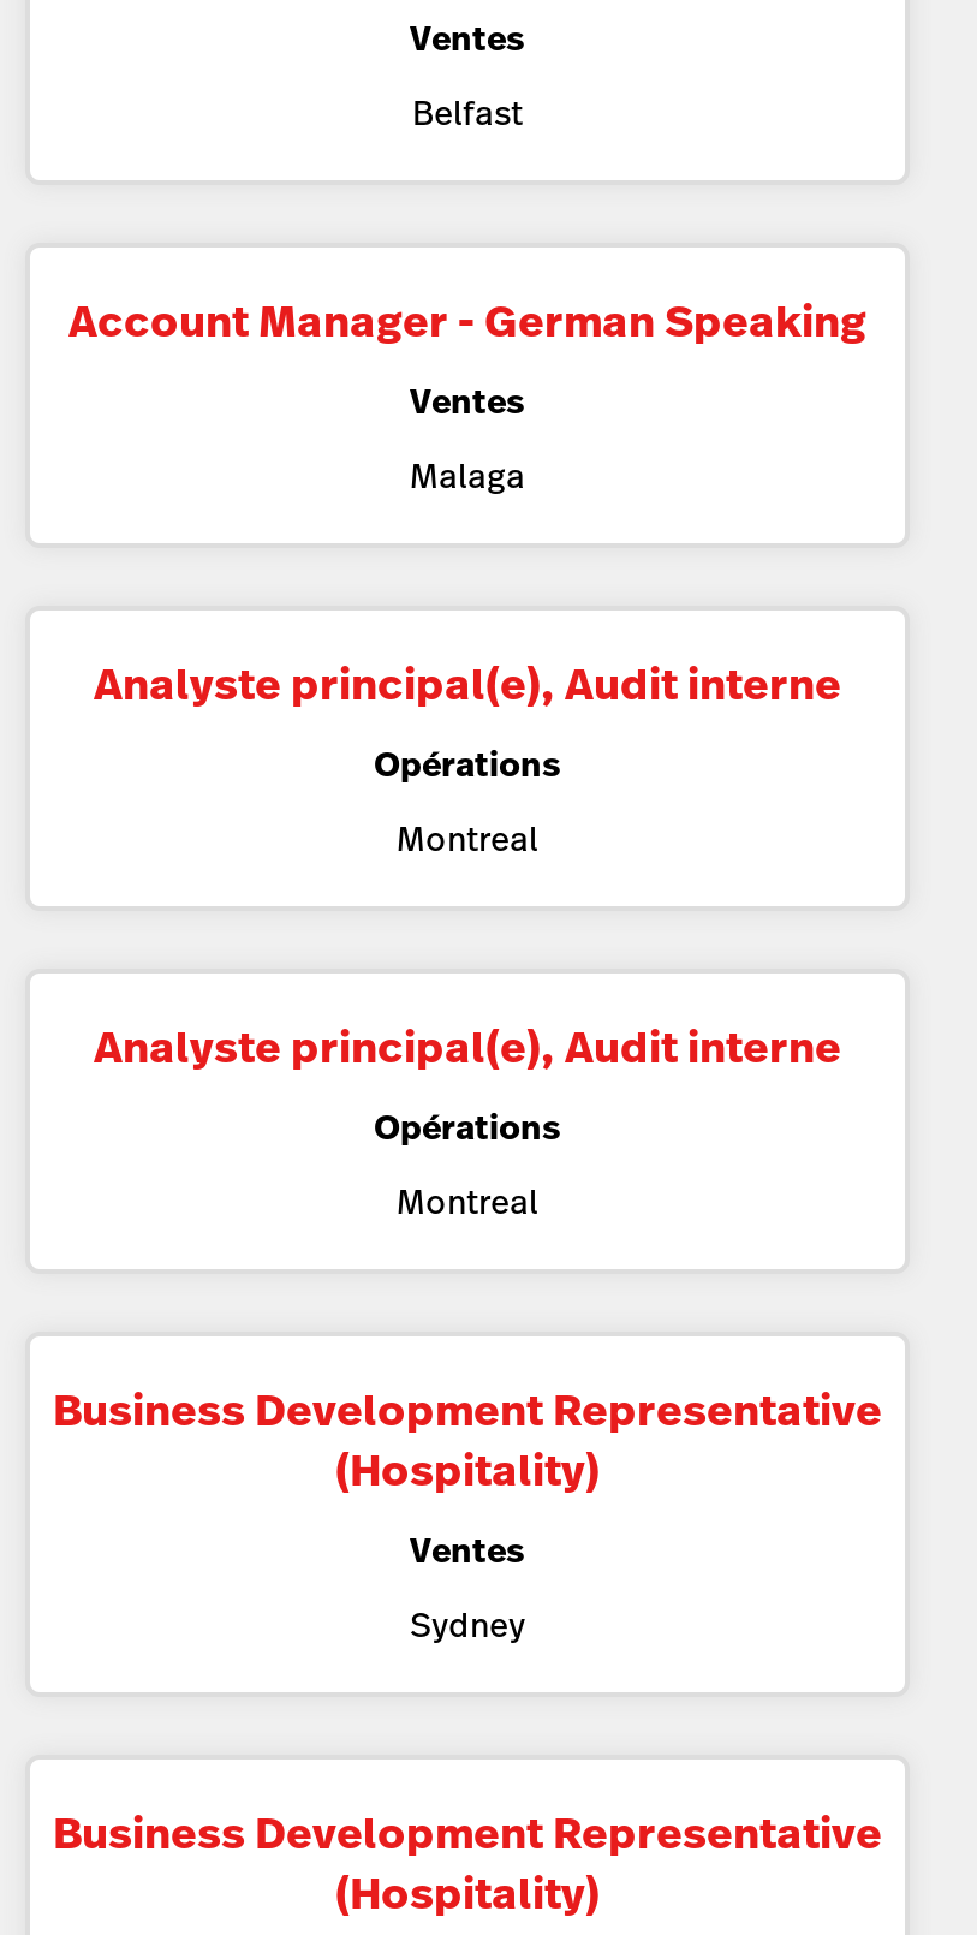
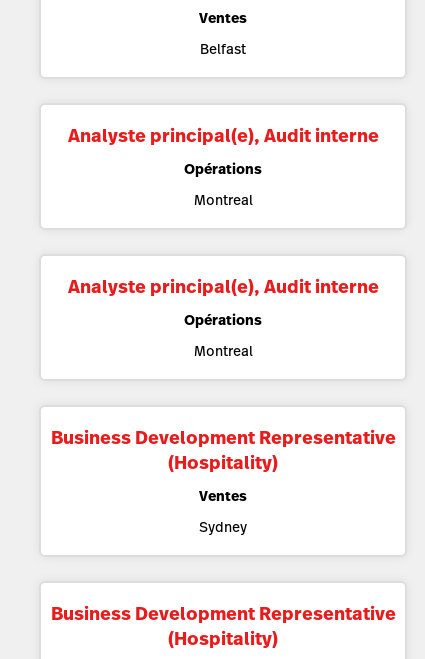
- Account Manager - German Speaking
- Ventes
- Malaga
